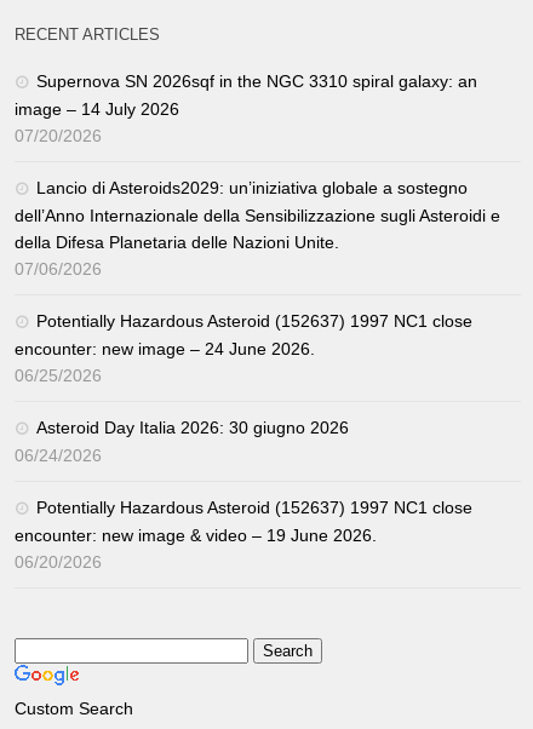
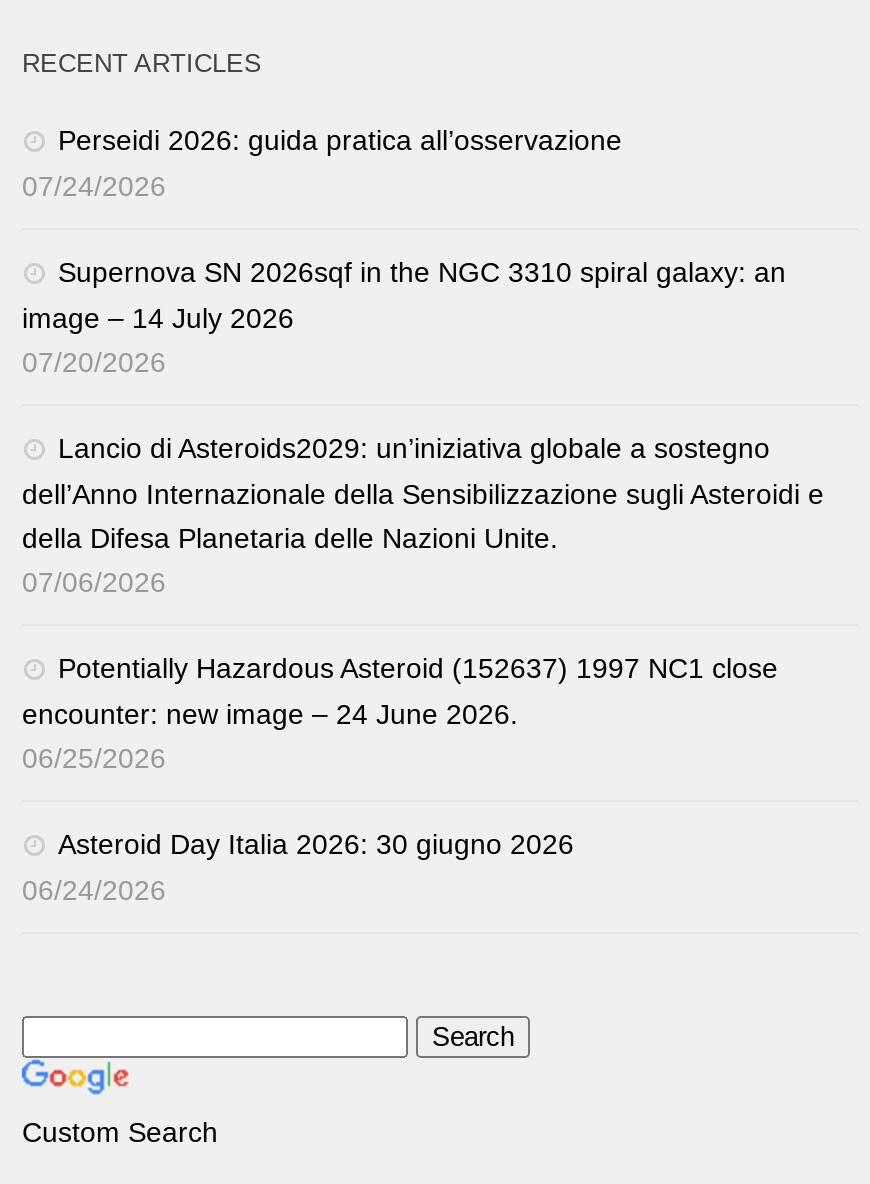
+ Perseidi 2026: guida pratica all’osservazione
+ 07/24/2026

moved down: Supernova SN 2026sqf in the NGC 3310 spiral galaxy: an | image – 14 July 2026 | 07/20/2026 | ... | Asteroid Day Italia 2026: 30 giugno 2026 | 06/24/2026

- Potentially Hazardous Asteroid (152637) 1997 NC1 close
- encounter: new image & video – 19 June 2026.
- 06/20/2026
